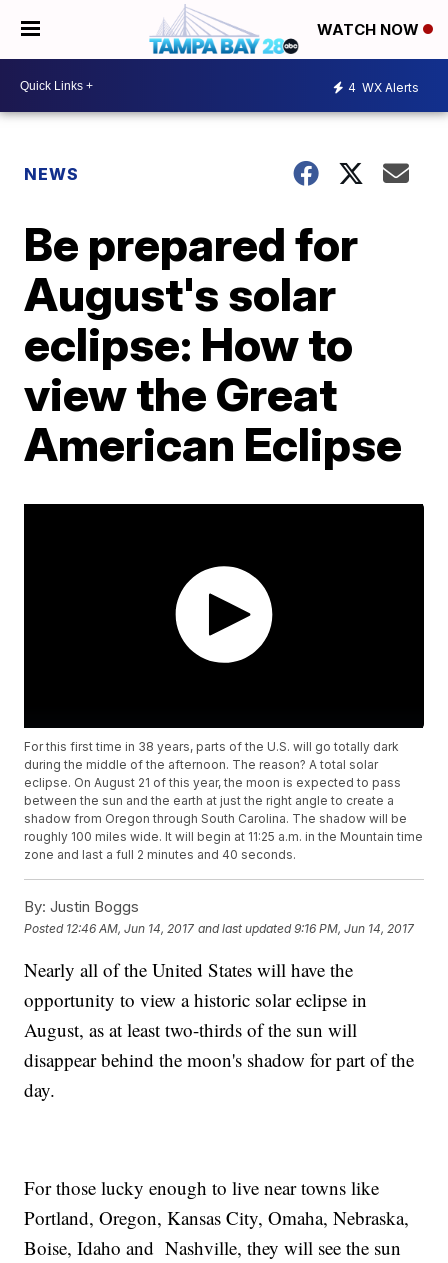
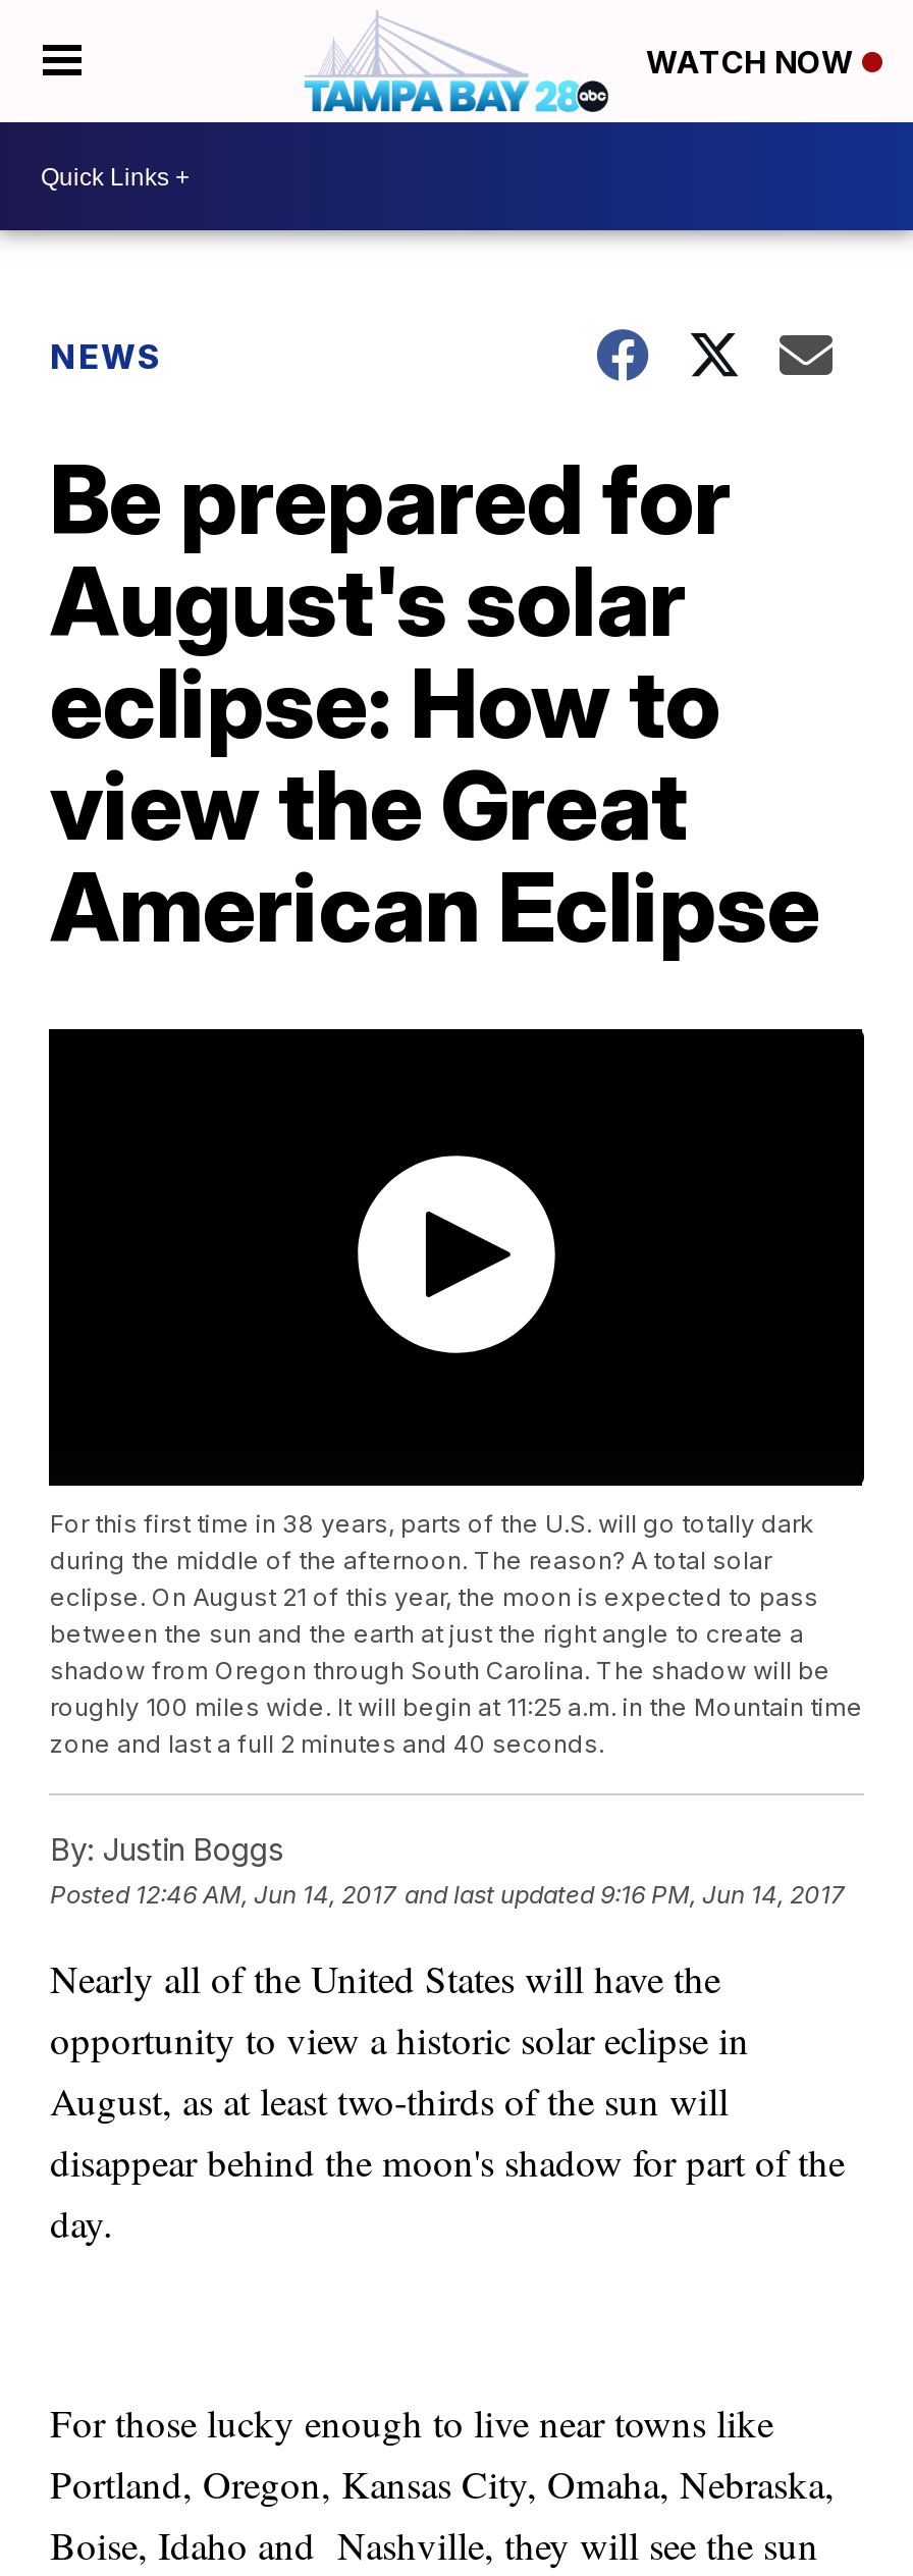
- 4 WX Alerts
